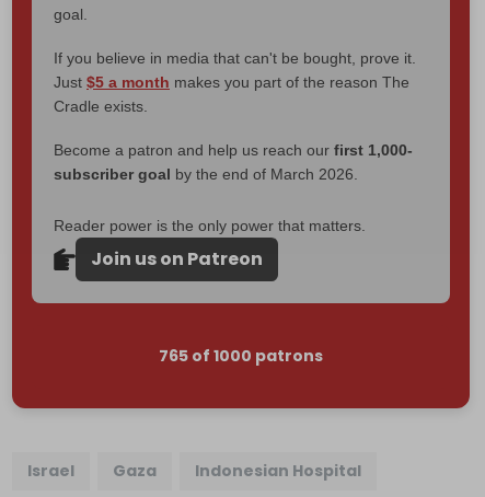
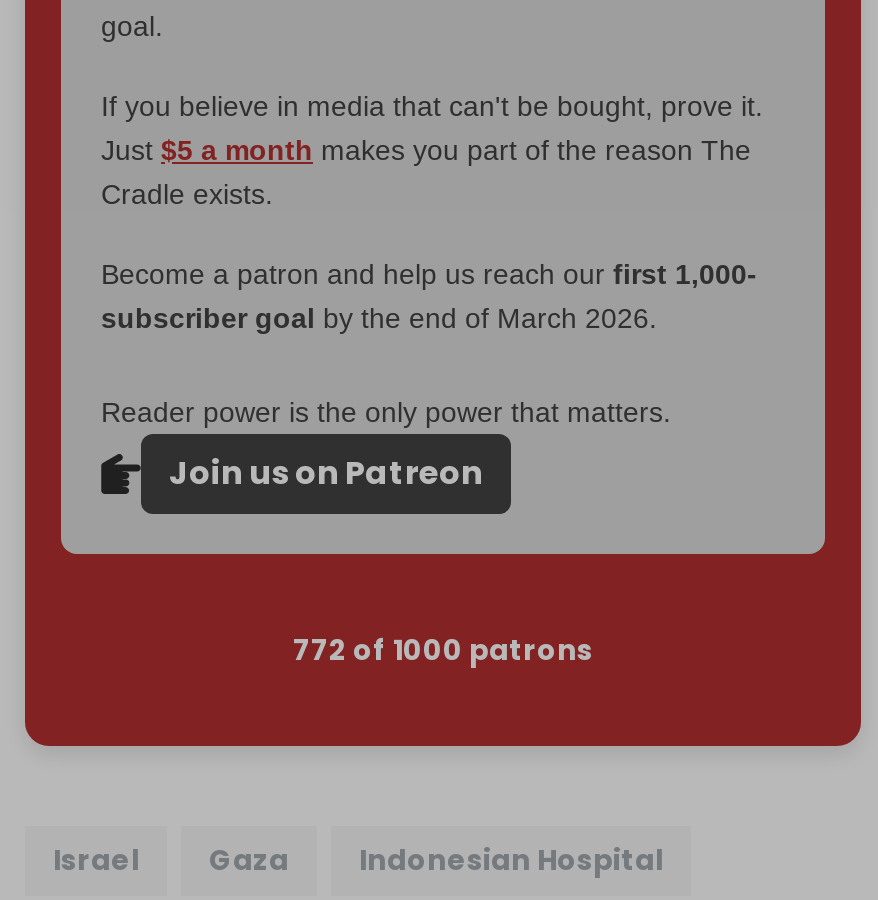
- 765 of 1000 patrons
+ 772 of 1000 patrons
